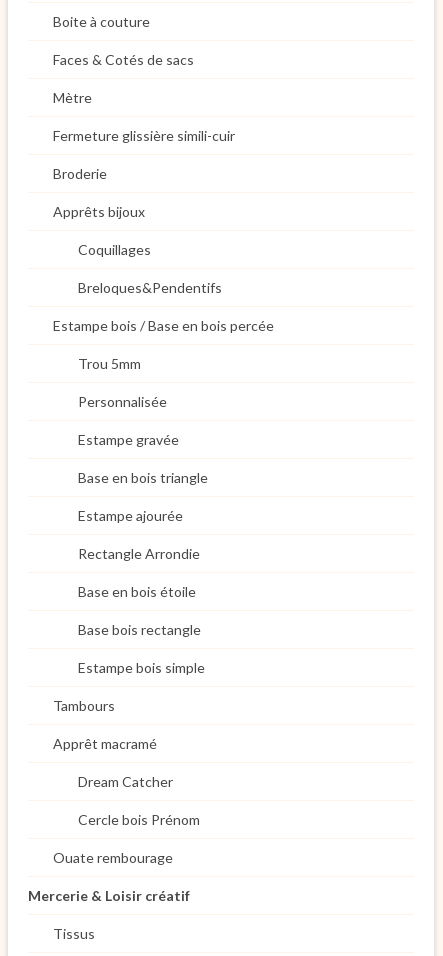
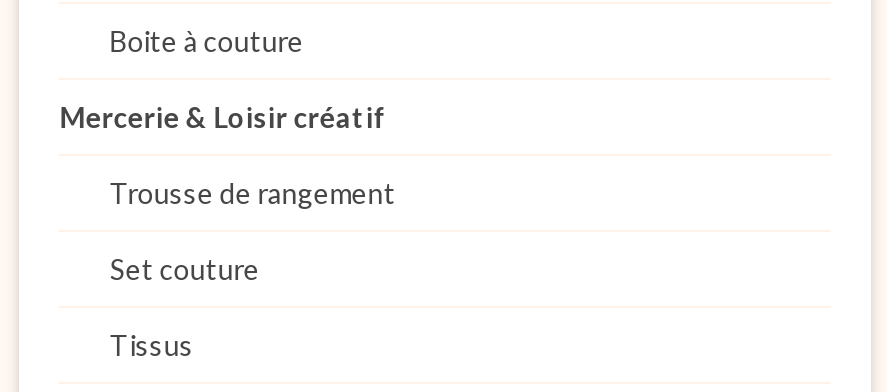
- Faces & Cotés de sacs
- Mètre
- Fermeture glissière simili-cuir
- Broderie
- Apprêts bijoux
- Coquillages
- Breloques&Pendentifs
- Estampe bois / Base en bois percée
- Trou 5mm
- Personnalisée
- Estampe gravée
- Base en bois triangle
- Estampe ajourée
- Rectangle Arrondie
- Base en bois étoile
- Base bois rectangle
- Estampe bois simple
- Tambours
- Apprêt macramé
- Dream Catcher
- Cercle bois Prénom
- Ouate rembourage

moved up: Mercerie & Loisir créatif

+ Trousse de rangement
+ Set couture
